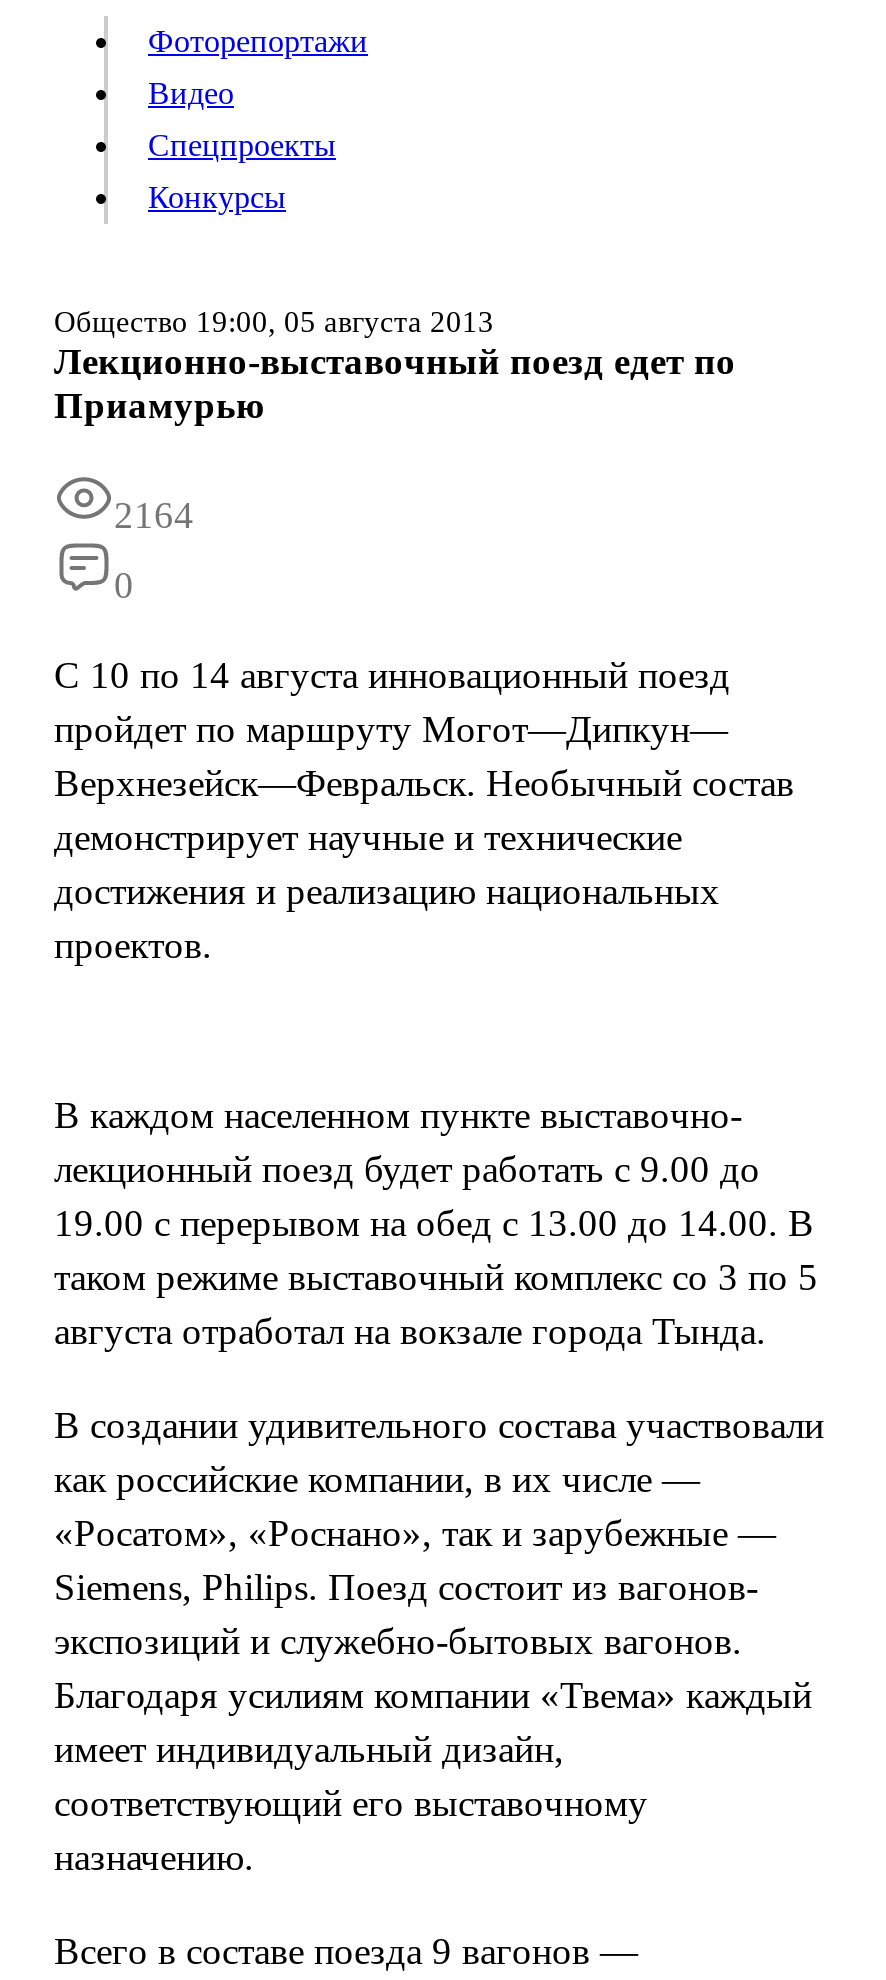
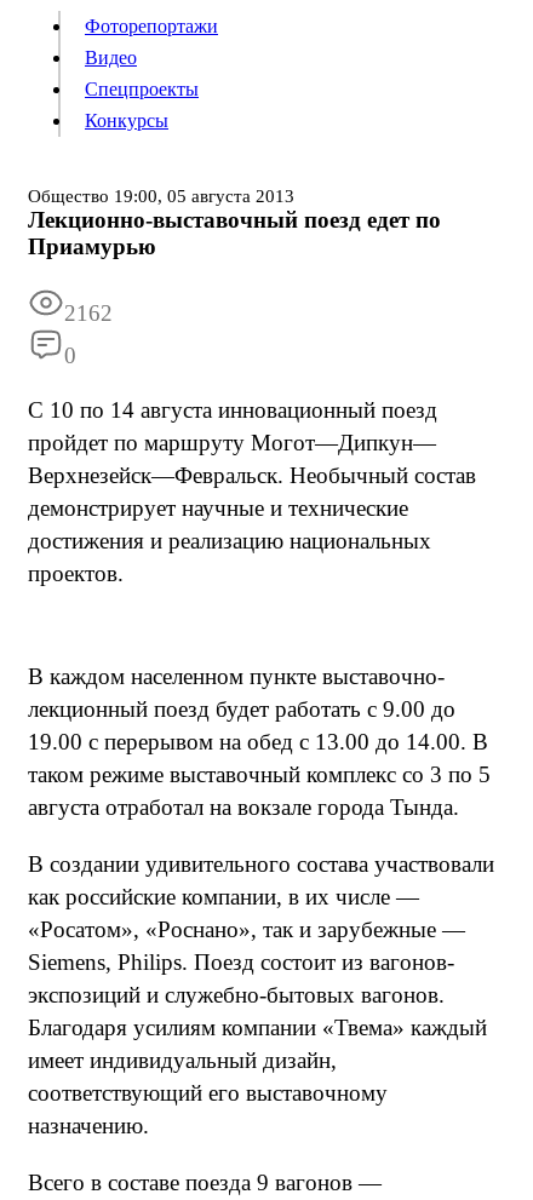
- 2164
+ 2162
